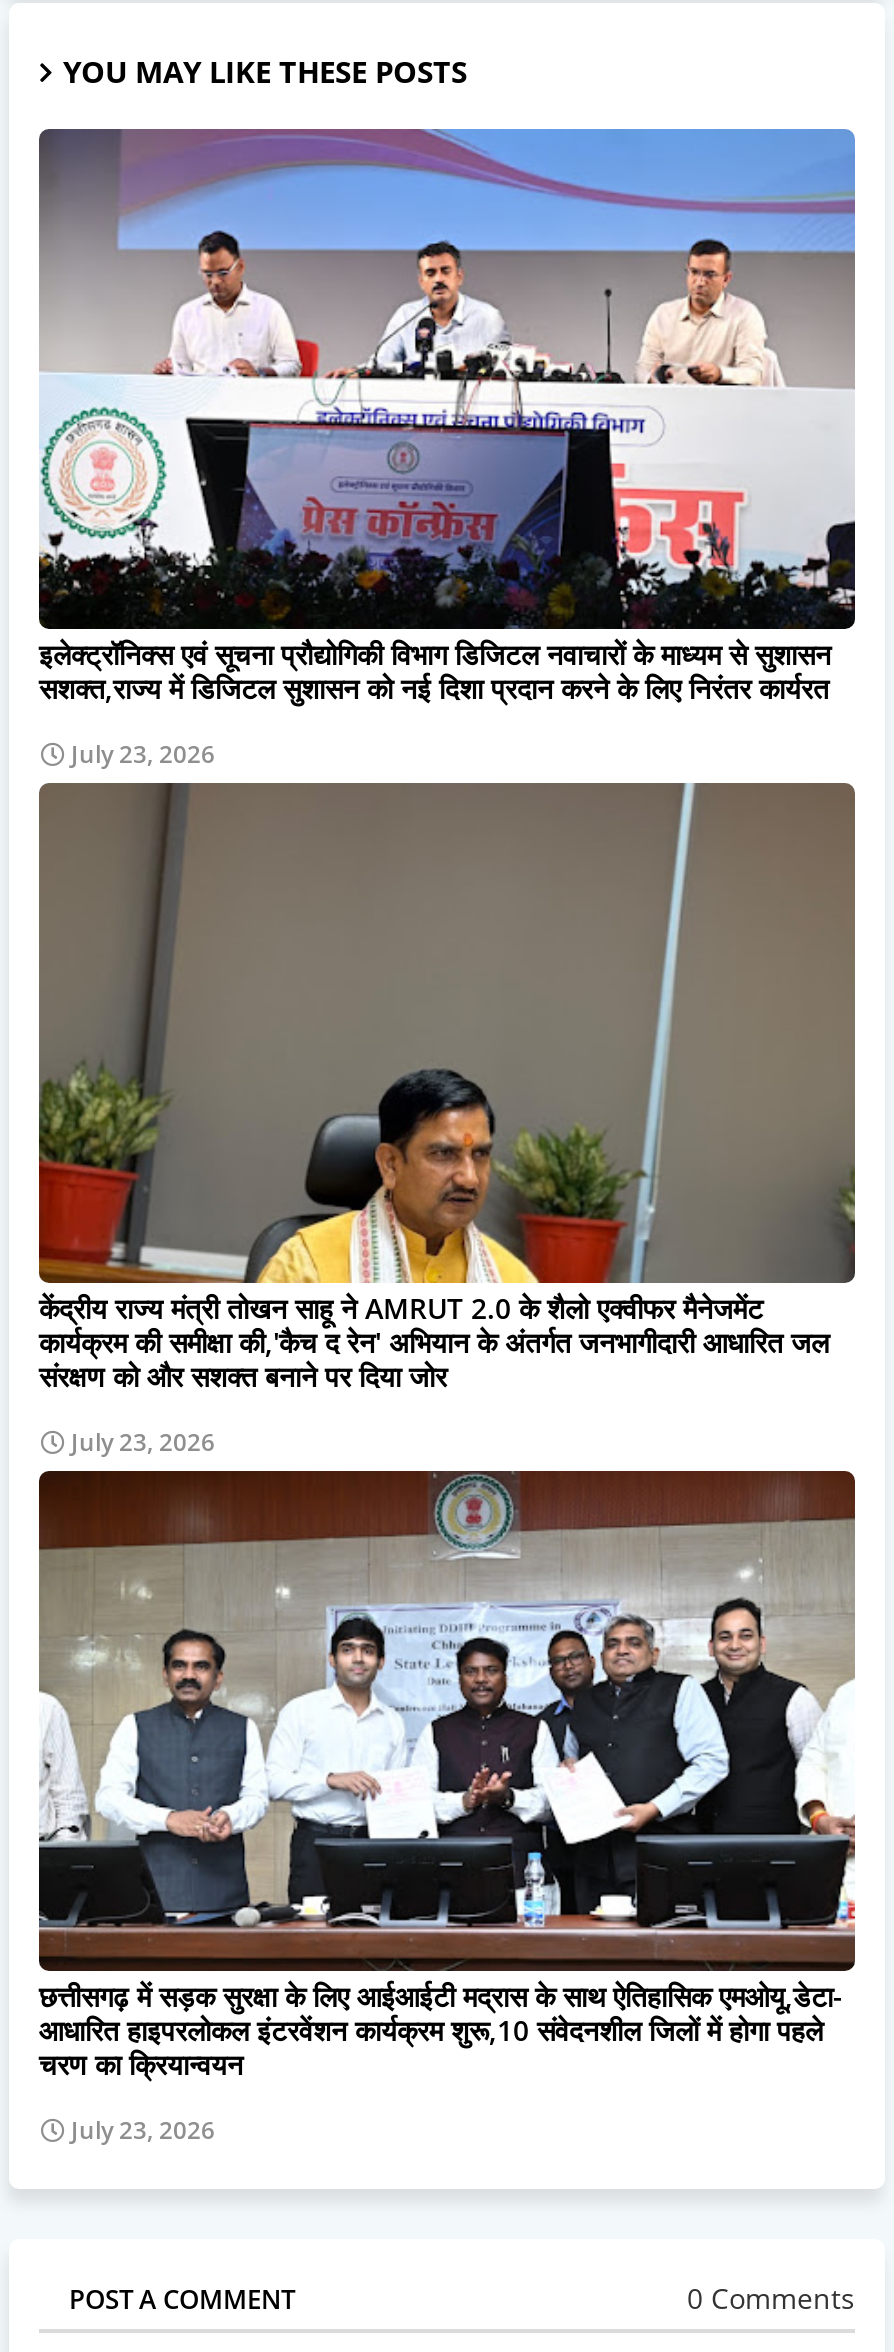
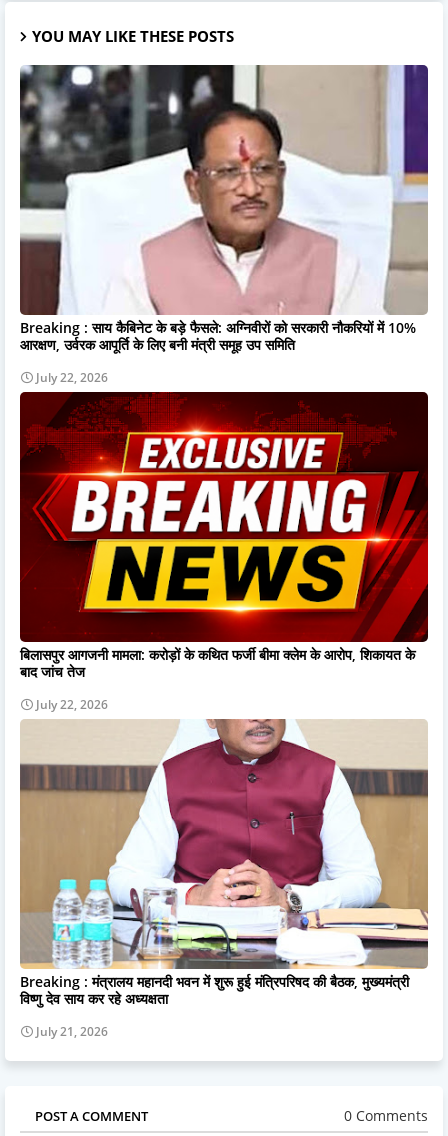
- [image]
+ [image]

- इलेक्ट्रॉनिक्स एवं सूचना प्रौद्योगिकी विभाग डिजिटल नवाचारों के माध्यम से सुशासन
- सशक्त,राज्य में डिजिटल सुशासन को नई दिशा प्रदान करने के लिए निरंतर कार्यरत
+ Breaking : साय कैबिनेट के बड़े फैसले: अग्निवीरों को सरकारी नौकरियों में 10%
+ आरक्षण, उर्वरक आपूर्ति के लिए बनी मंत्री समूह उप समिति

- July 23, 2026
+ July 22, 2026

- [image]
- केंद्रीय राज्य मंत्री तोखन साहू ने AMRUT 2.0 के शैलो एक्वीफर मैनेजमेंट
- कार्यक्रम की समीक्षा की,'कैच द रेन' अभियान के अंतर्गत जनभागीदारी आधारित जल
- संरक्षण को और सशक्त बनाने पर दिया जोर
+ [image]
+ बिलासपुर आगजनी मामला: करोड़ों के कथित फर्जी बीमा क्लेम के आरोप, शिकायत के
+ बाद जांच तेज

- July 23, 2026
+ July 22, 2026

- [image]
- छत्तीसगढ़ में सड़क सुरक्षा के लिए आईआईटी मद्रास के साथ ऐतिहासिक एमओयू,डेटा-
- आधारित हाइपरलोकल इंटरवेंशन कार्यक्रम शुरू,10 संवेदनशील जिलों में होगा पहले
- चरण का क्रियान्वयन
+ [image]
+ Breaking : मंत्रालय महानदी भवन में शुरू हुई मंत्रिपरिषद की बैठक, मुख्यमंत्री
+ विष्णु देव साय कर रहे अध्यक्षता

- July 23, 2026
+ July 21, 2026
